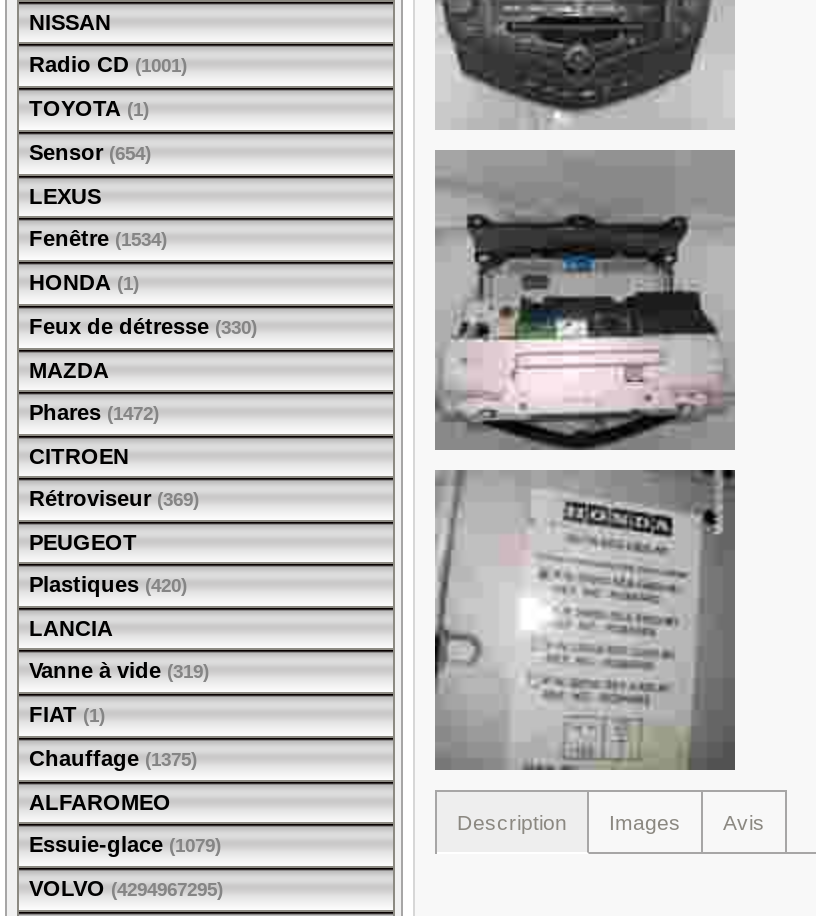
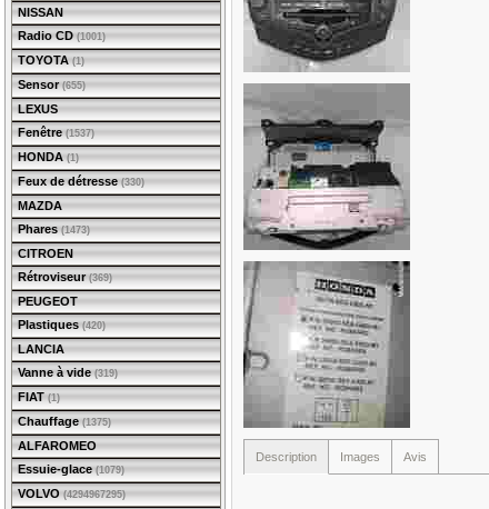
- Sensor (654)
+ Sensor (655)

- Fenêtre (1534)
+ Fenêtre (1537)

- Phares (1472)
+ Phares (1473)
